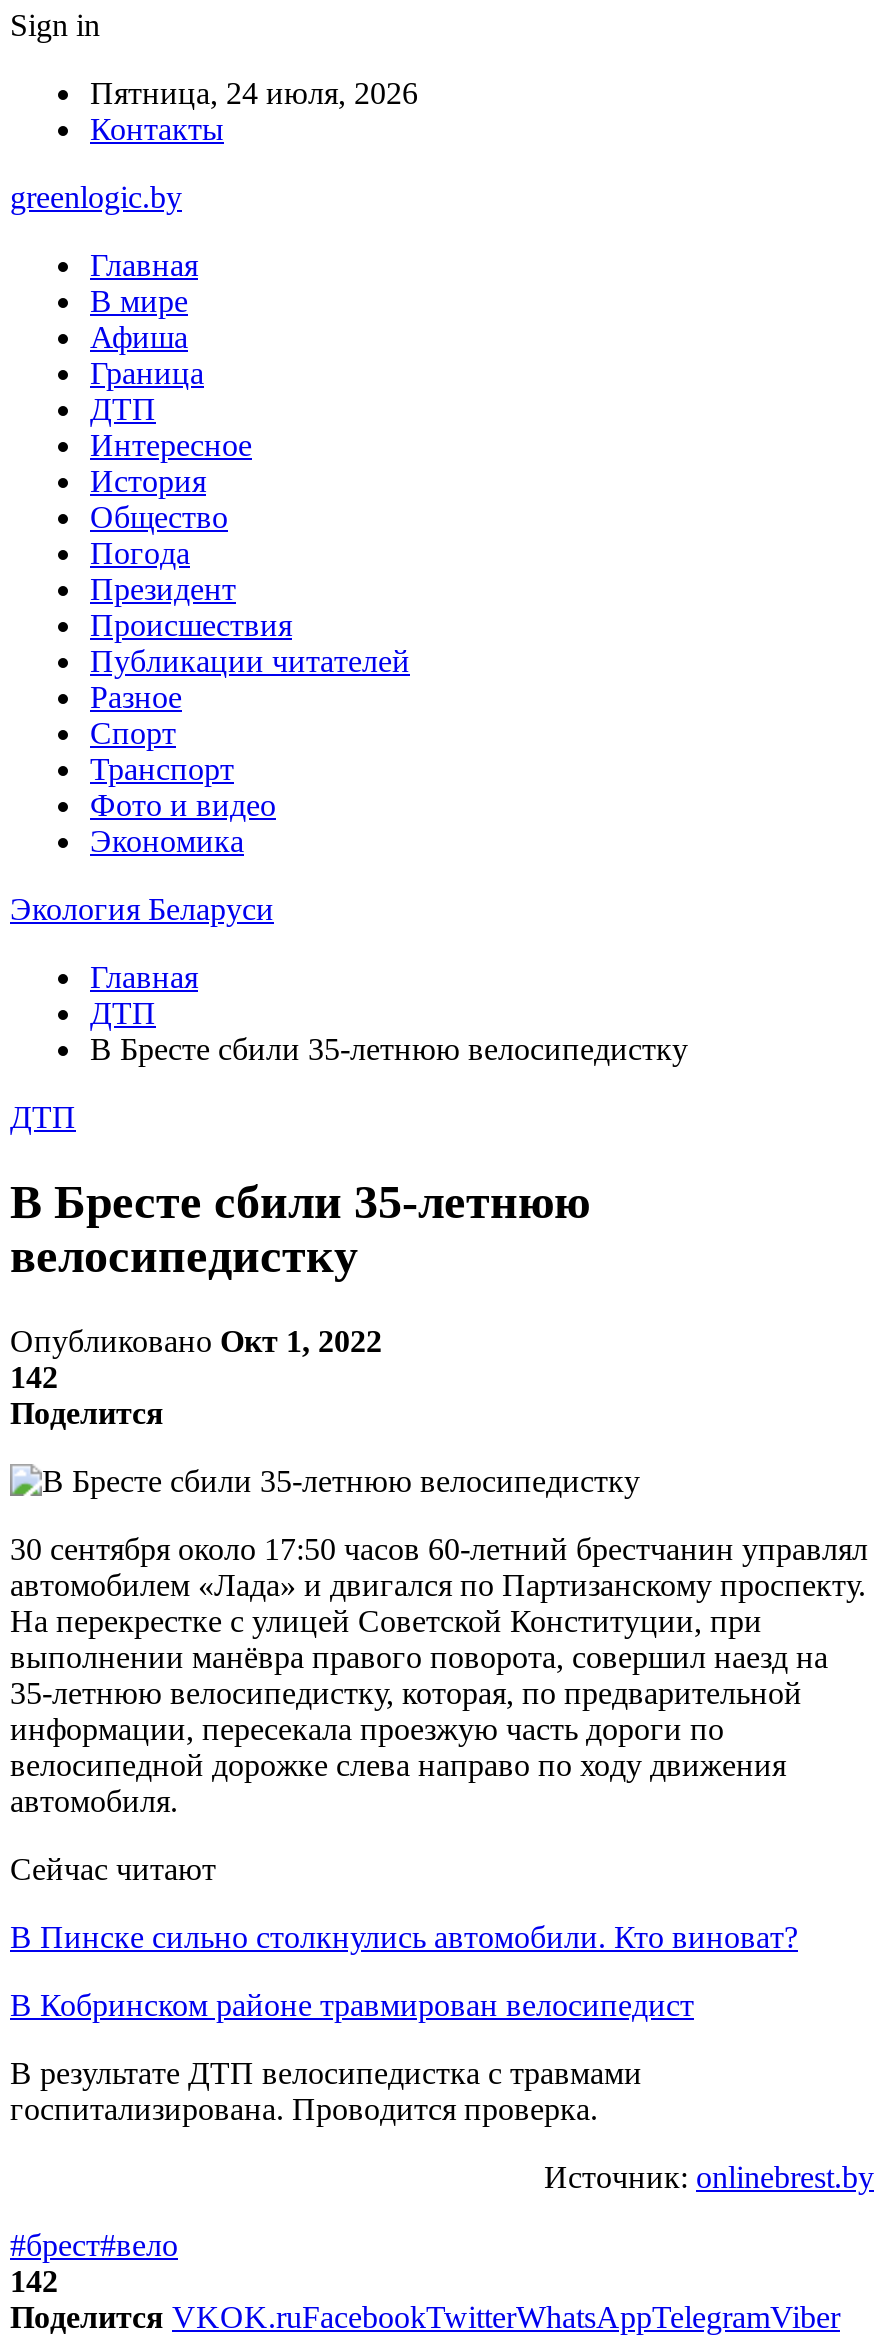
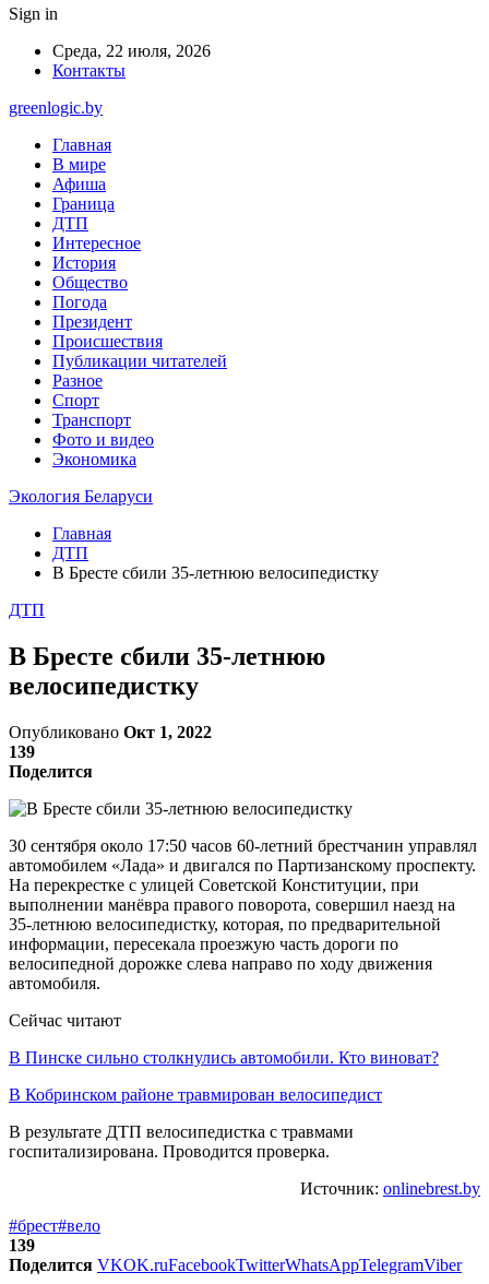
- Пятница, 24 июля, 2026
+ Среда, 22 июля, 2026

- 142
+ 139

- 142
+ 139
